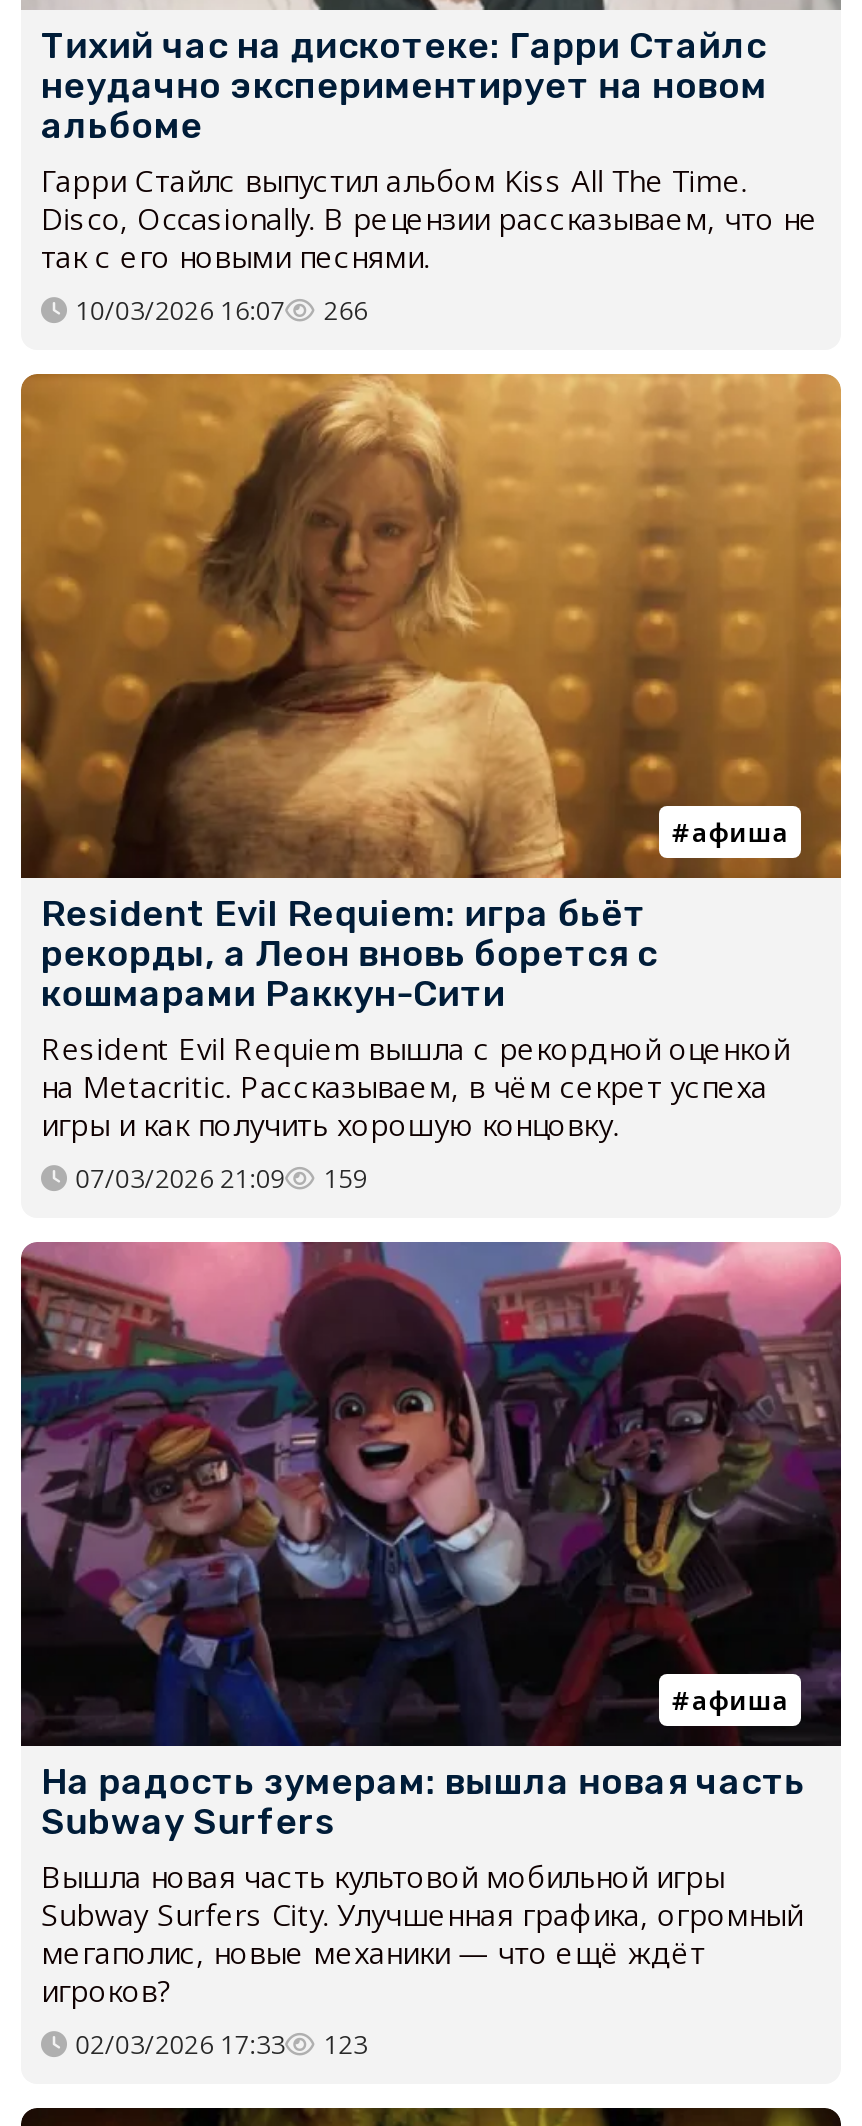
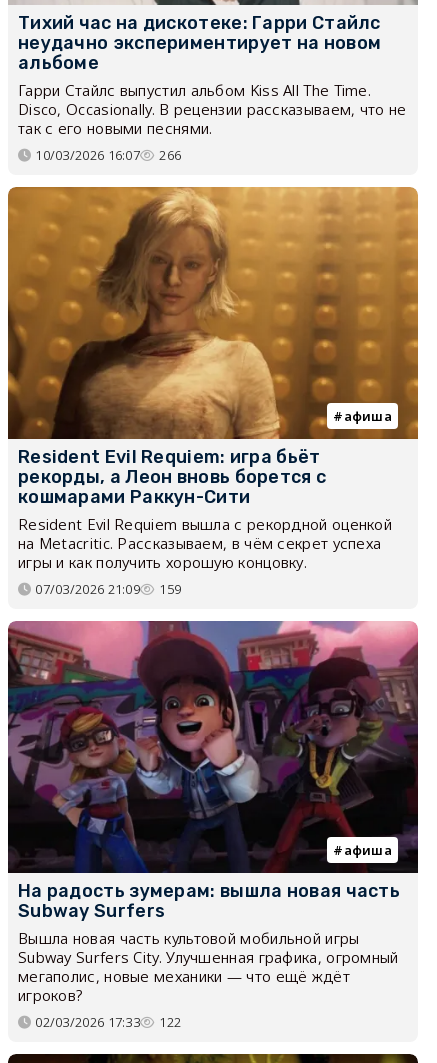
- 02/03/2026 17:33 123
+ 02/03/2026 17:33 122
